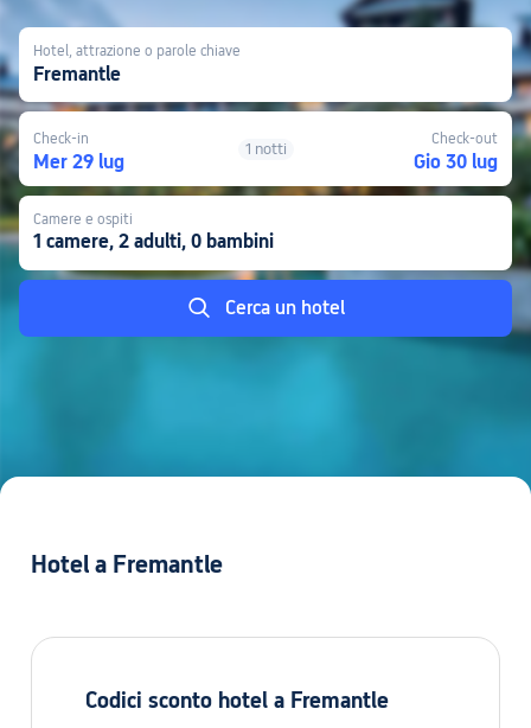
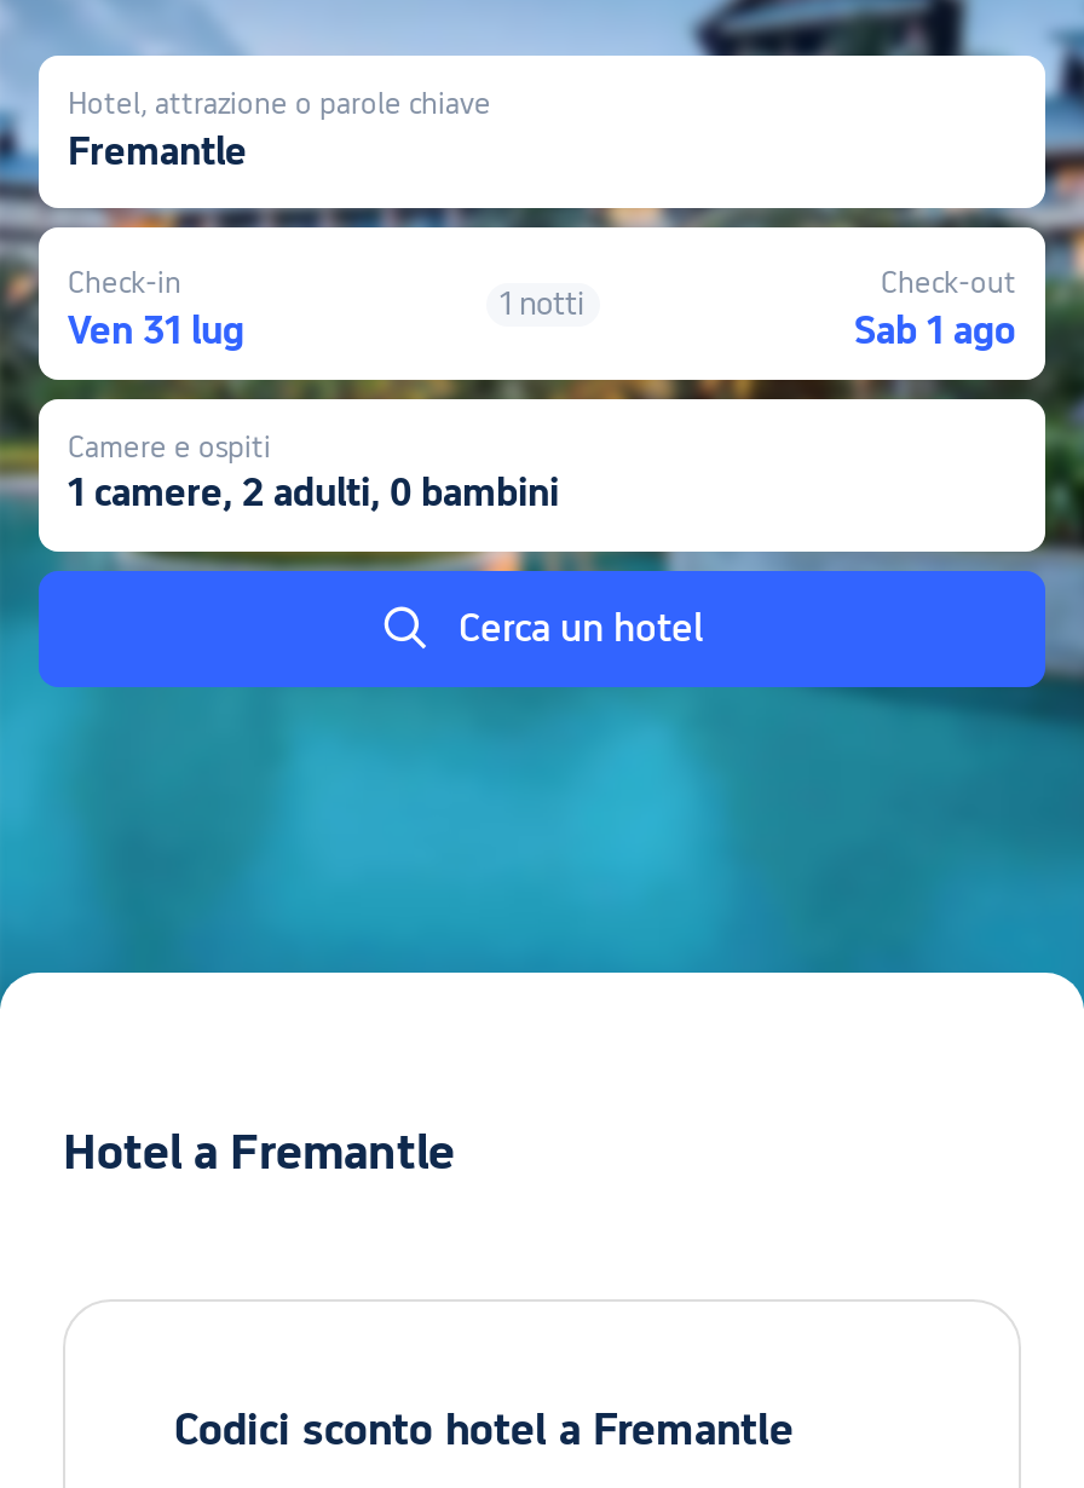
- Mer 29 lug
+ Ven 31 lug

- Gio 30 lug
+ Sab 1 ago
